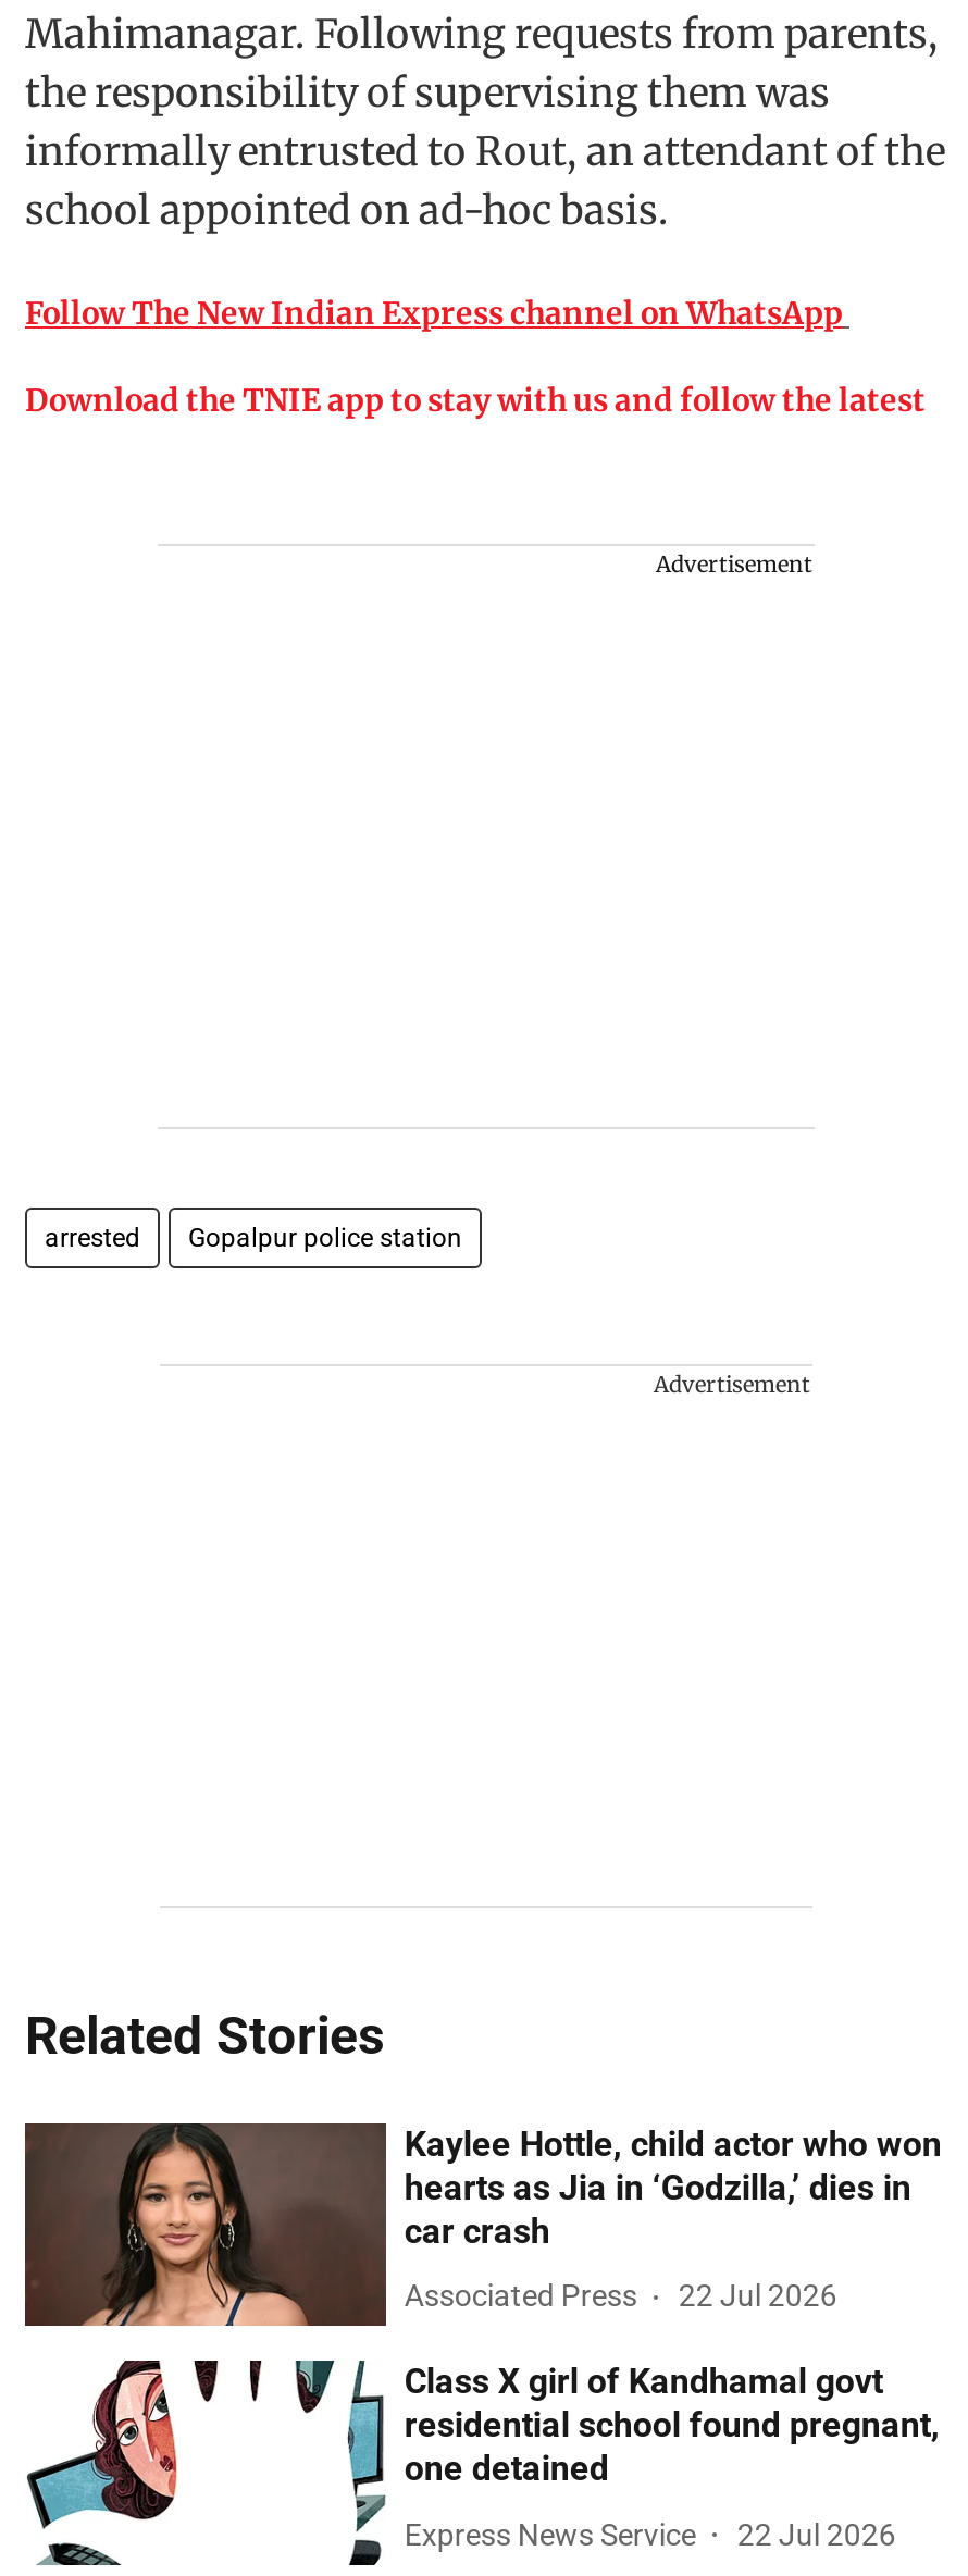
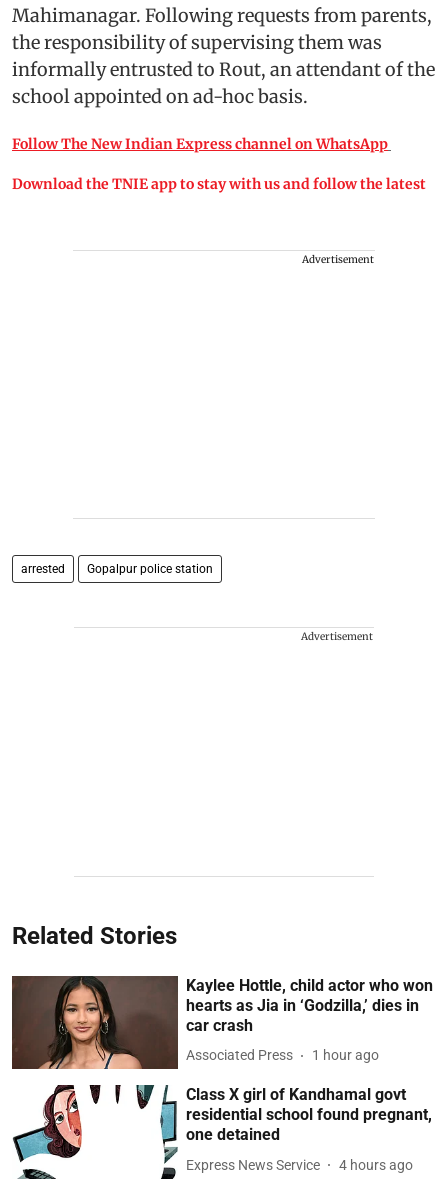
- Associated Press 22 Jul 2026
+ Associated Press 1 hour ago

- Express News Service 22 Jul 2026
+ Express News Service 4 hours ago
